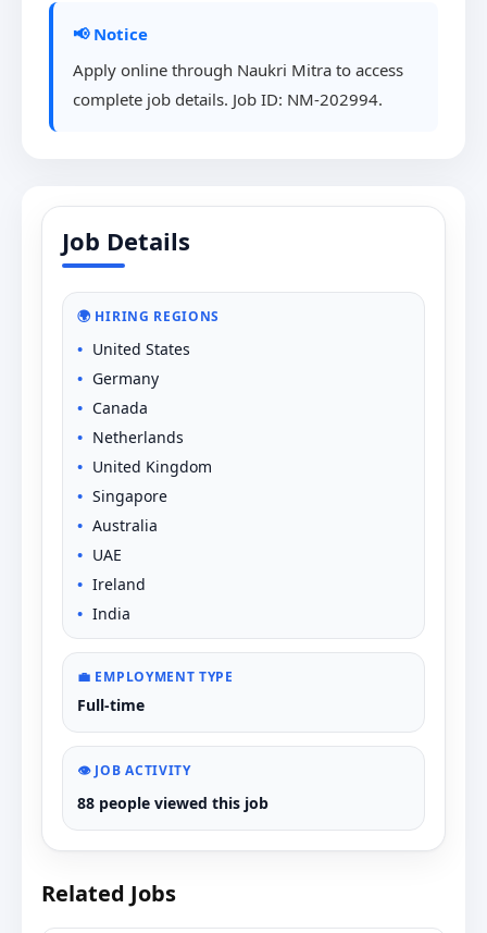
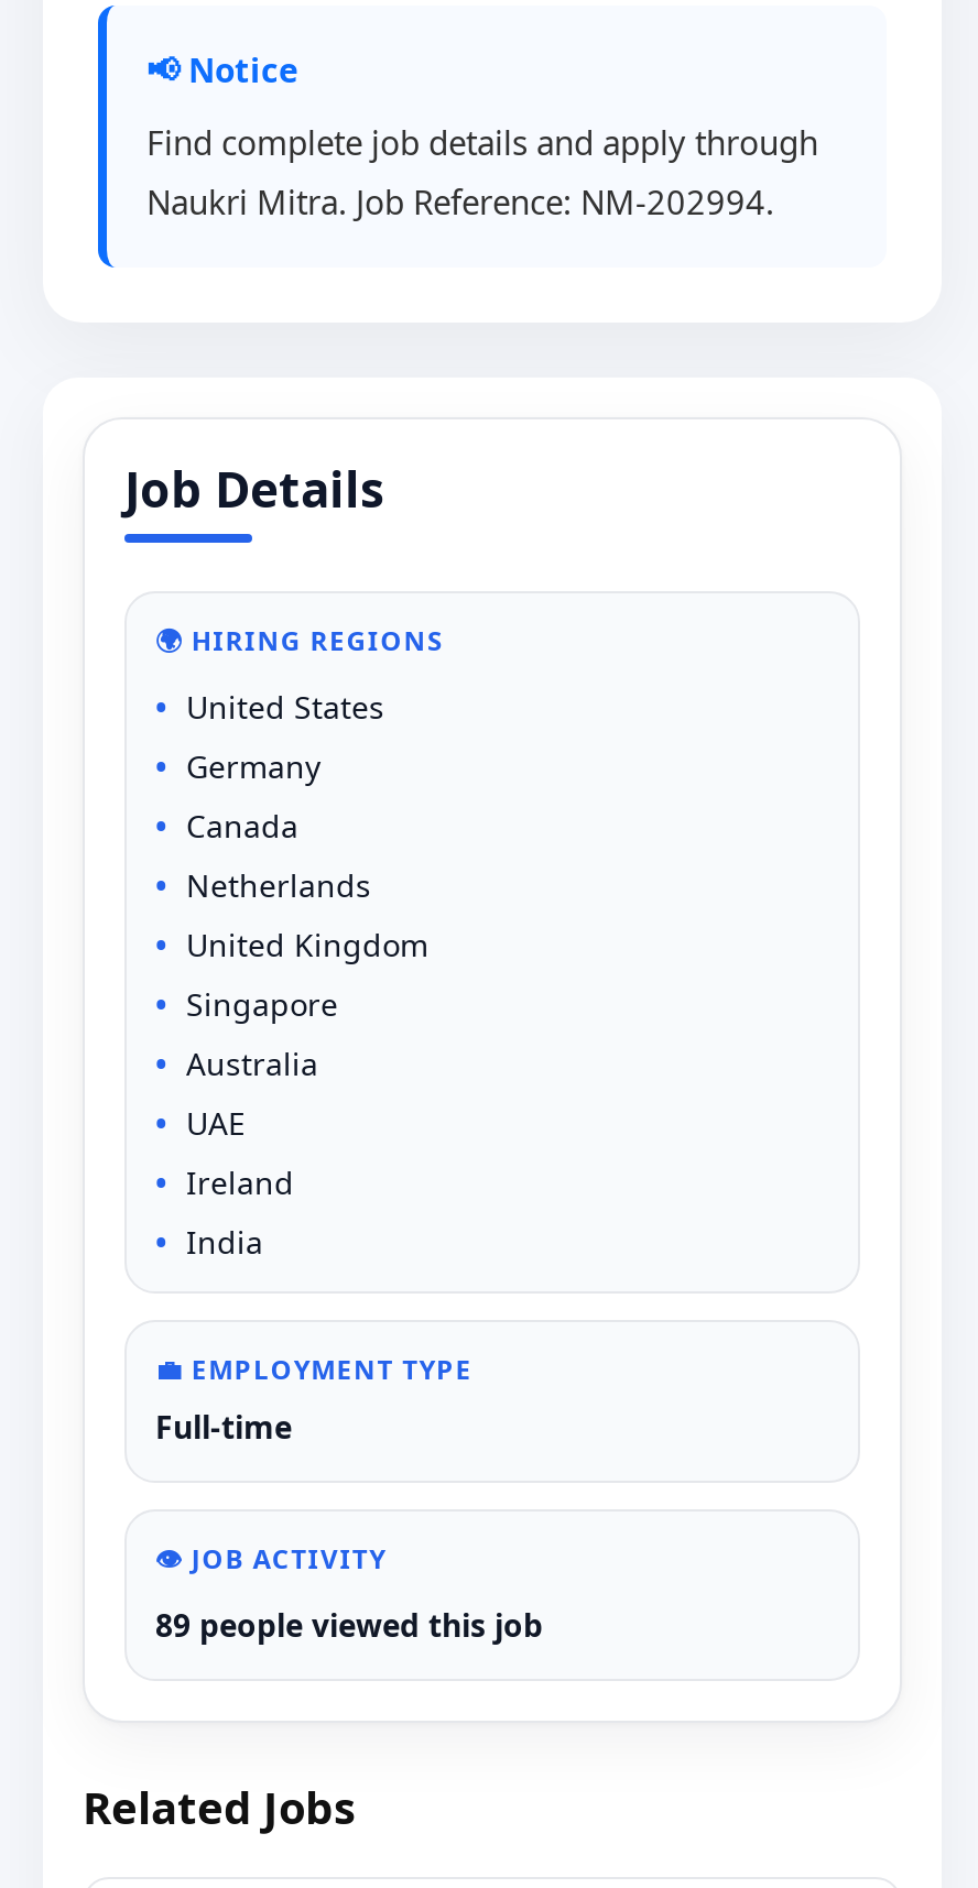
- Apply online through Naukri Mitra to access
- complete job details. Job ID: NM-202994.
+ Find complete job details and apply through
+ Naukri Mitra. Job Reference: NM-202994.

- 88 people viewed this job
+ 89 people viewed this job
